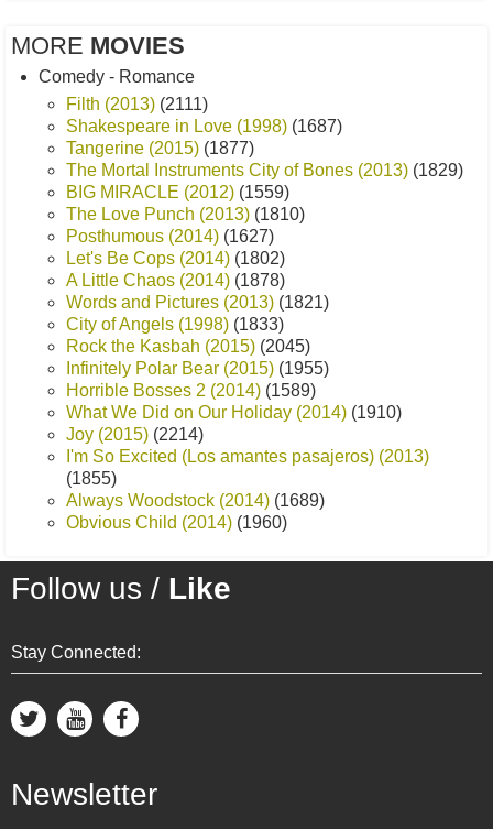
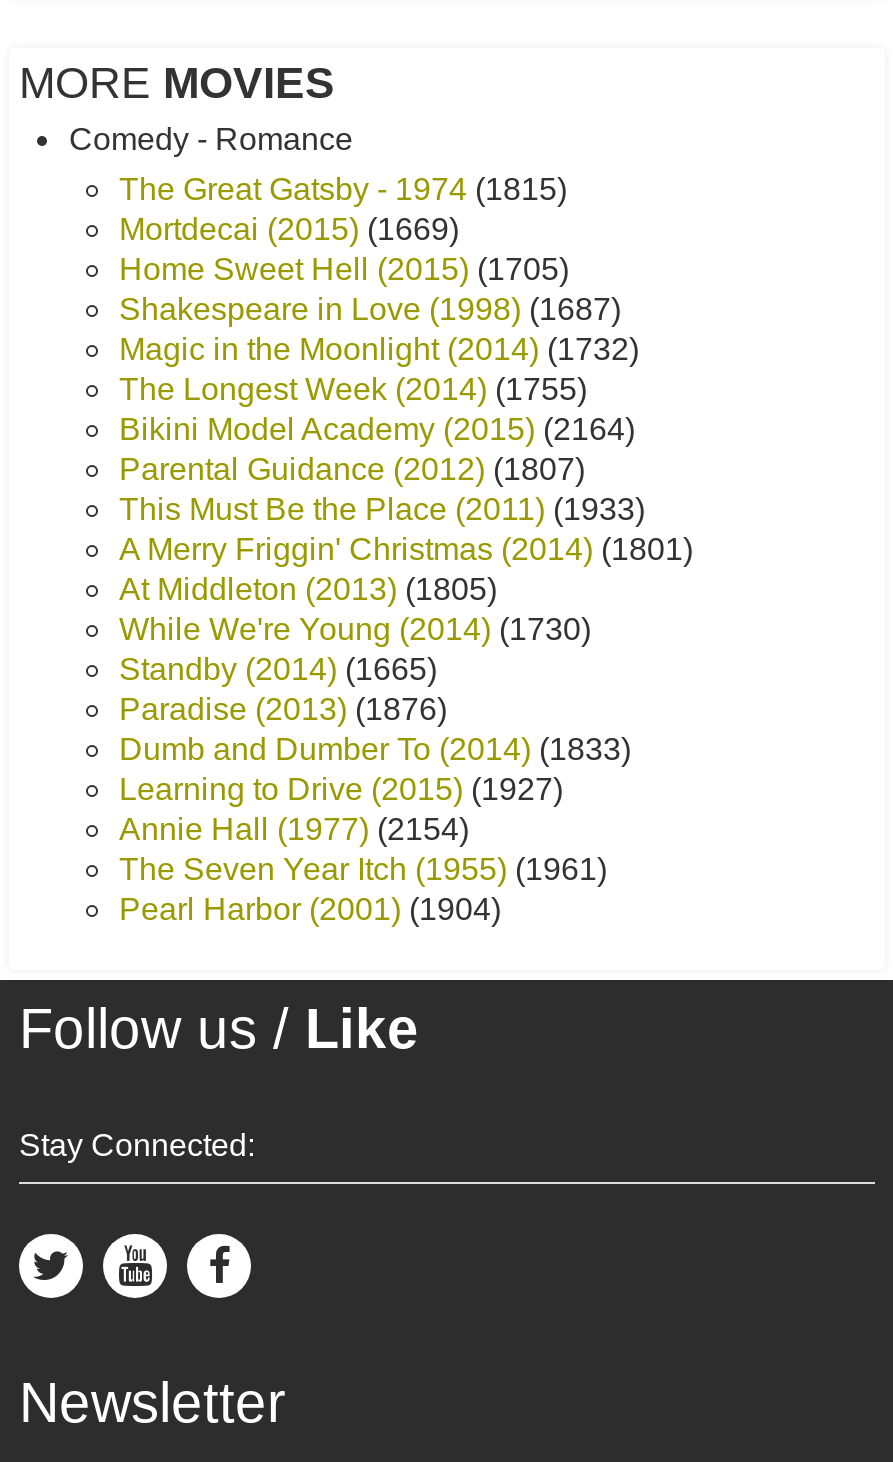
- Filth (2013) (2111)
+ The Great Gatsby - 1974 (1815)
+ Mortdecai (2015) (1669)
+ Home Sweet Hell (2015) (1705)

moved down: Shakespeare in Love (1998) (1687)

- Tangerine (2015) (1877)
- The Mortal Instruments City of Bones (2013) (1829)
- BIG MIRACLE (2012) (1559)
- The Love Punch (2013) (1810)
- Posthumous (2014) (1627)
- Let's Be Cops (2014) (1802)
- A Little Chaos (2014) (1878)
- Words and Pictures (2013) (1821)
- City of Angels (1998) (1833)
- Rock the Kasbah (2015) (2045)
- Infinitely Polar Bear (2015) (1955)
- Horrible Bosses 2 (2014) (1589)
- What We Did on Our Holiday (2014) (1910)
- Joy (2015) (2214)
- I'm So Excited (Los amantes pasajeros) (2013)
- (1855)
- Always Woodstock (2014) (1689)
- Obvious Child (2014) (1960)
+ Magic in the Moonlight (2014) (1732)
+ The Longest Week (2014) (1755)
+ Bikini Model Academy (2015) (2164)
+ Parental Guidance (2012) (1807)
+ This Must Be the Place (2011) (1933)
+ A Merry Friggin' Christmas (2014) (1801)
+ At Middleton (2013) (1805)
+ While We're Young (2014) (1730)
+ Standby (2014) (1665)
+ Paradise (2013) (1876)
+ Dumb and Dumber To (2014) (1833)
+ Learning to Drive (2015) (1927)
+ Annie Hall (1977) (2154)
+ The Seven Year Itch (1955) (1961)
+ Pearl Harbor (2001) (1904)
